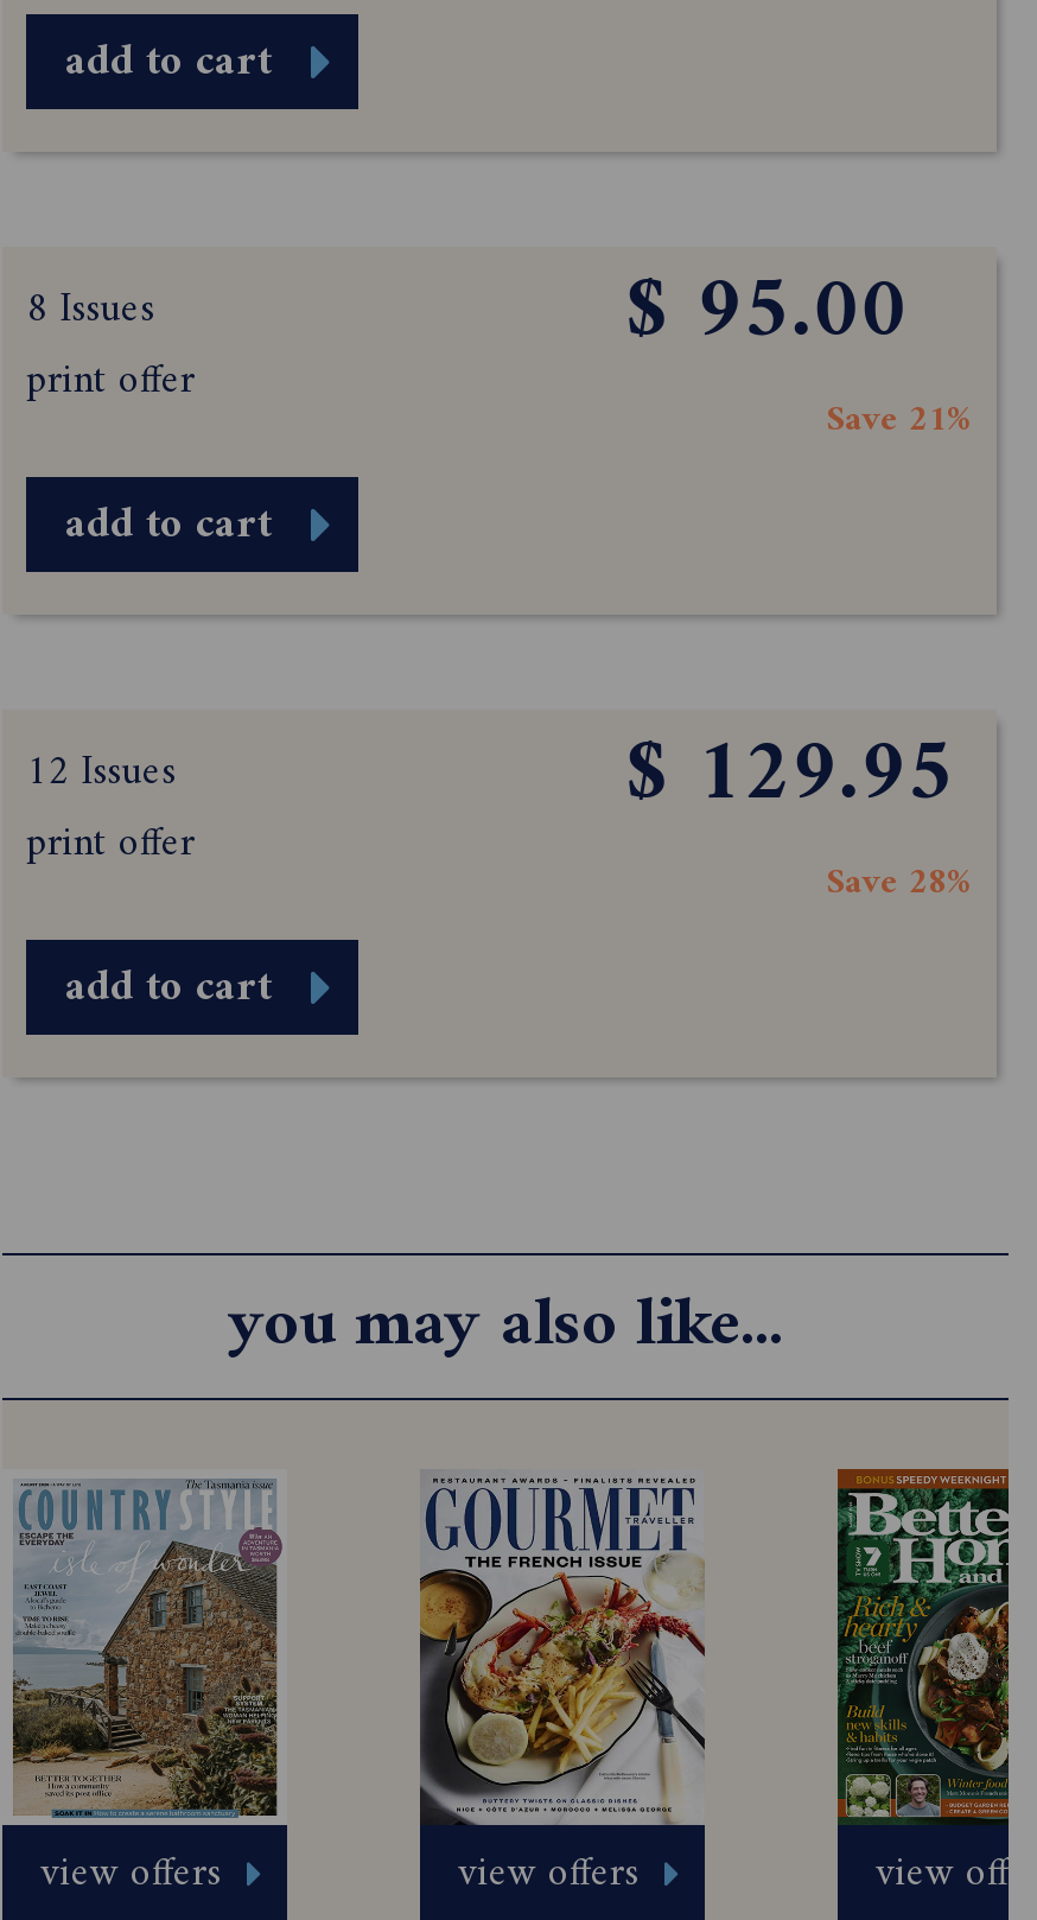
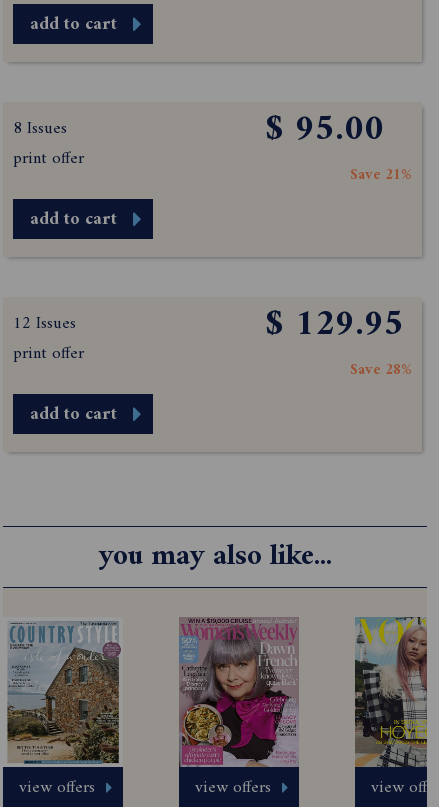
- [image]
+ [image]

- [image]
+ [image]
